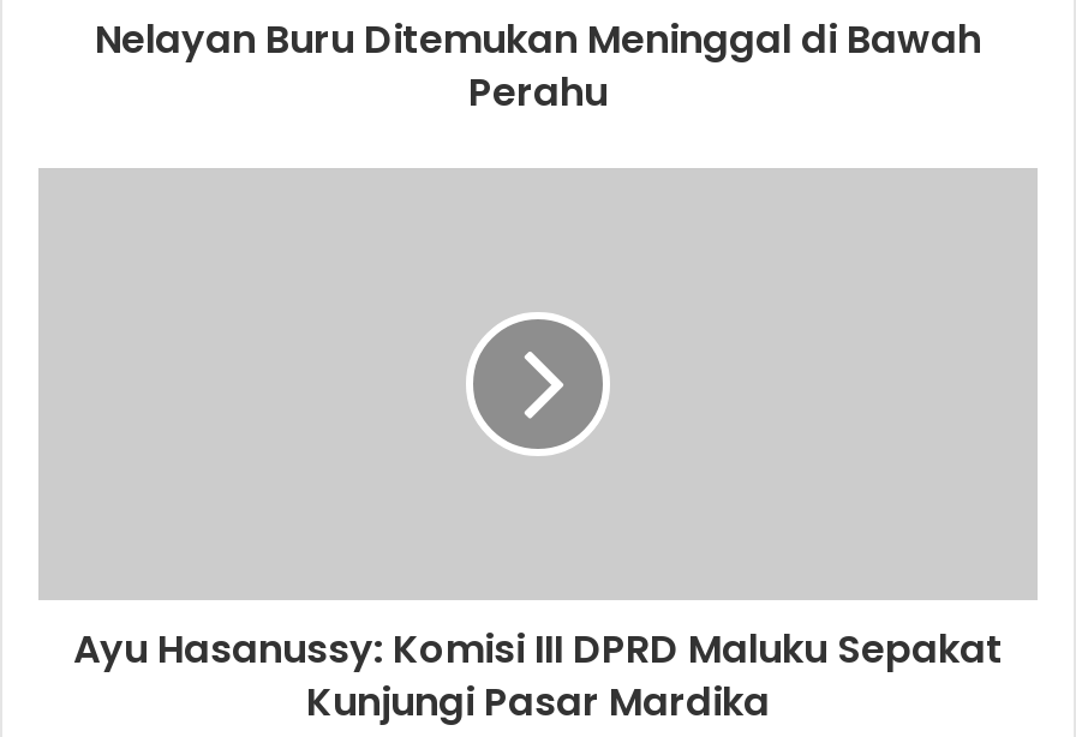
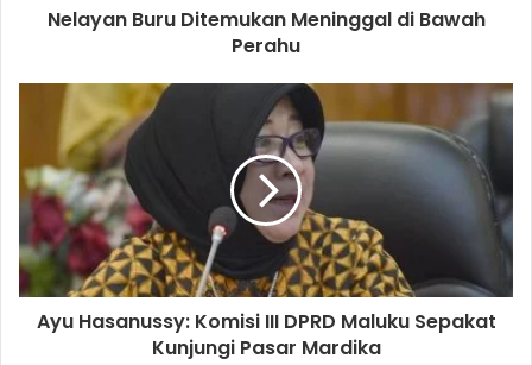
+ [image]
